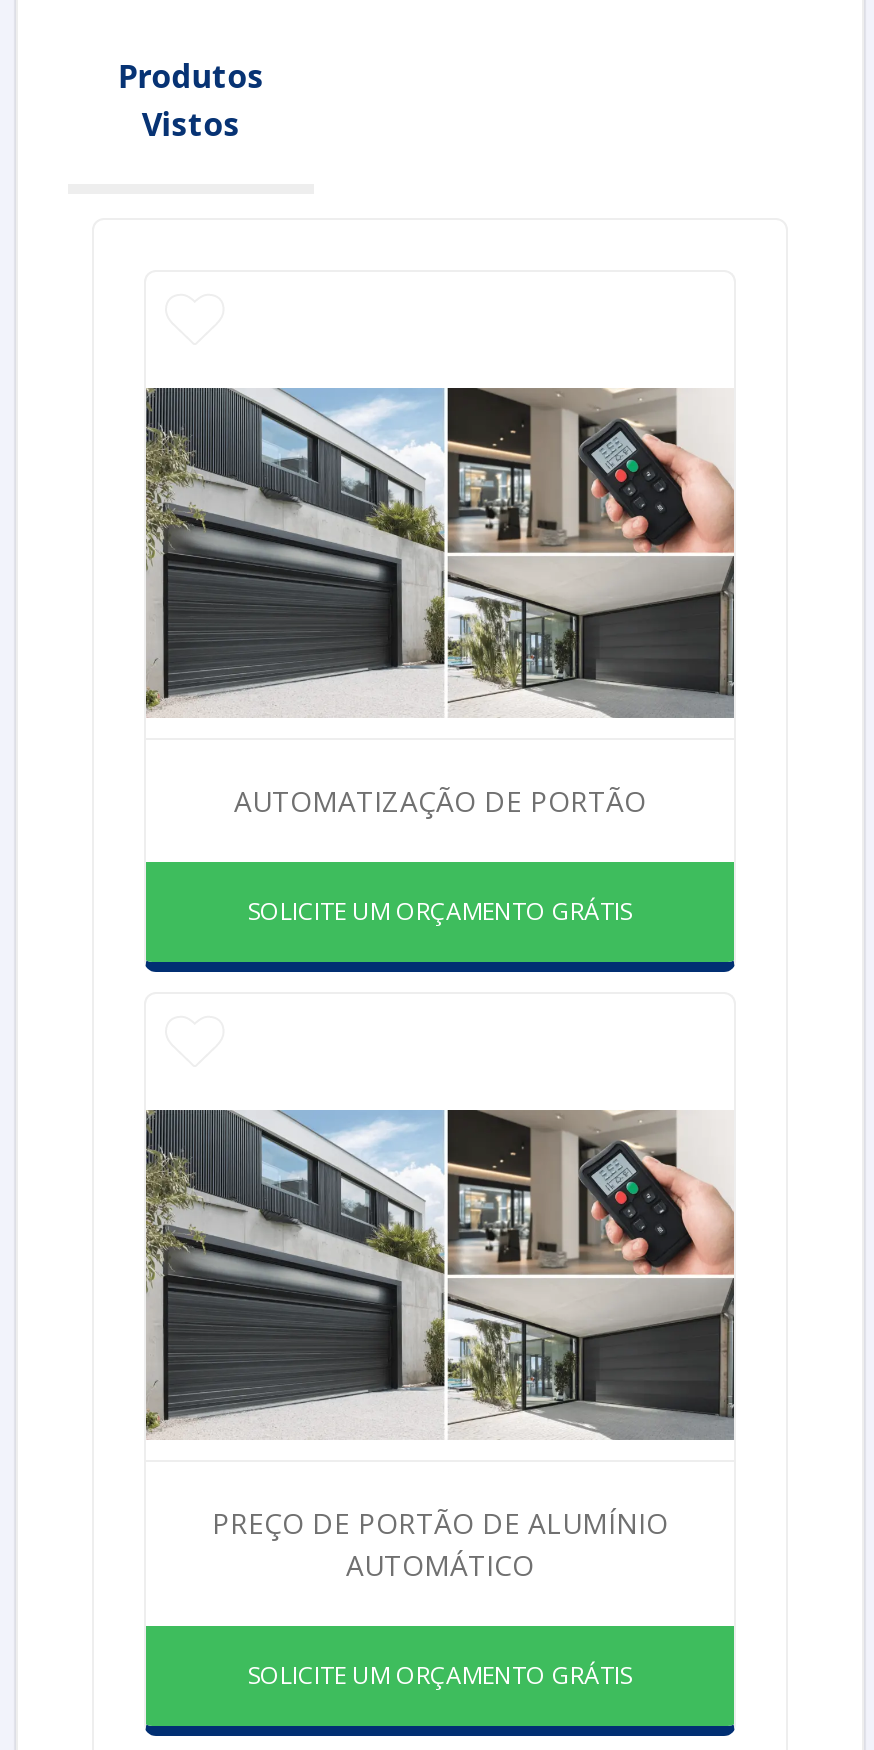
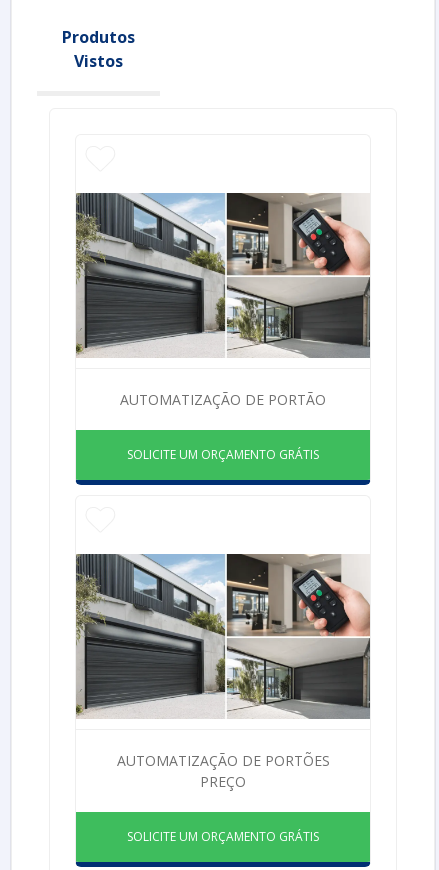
- PREÇO DE PORTÃO DE ALUMÍNIO
- AUTOMÁTICO
+ AUTOMATIZAÇÃO DE PORTÕES
+ PREÇO
